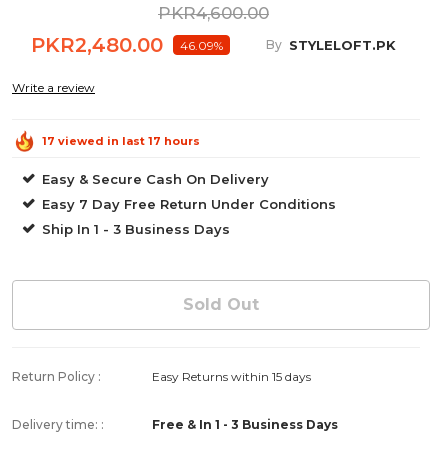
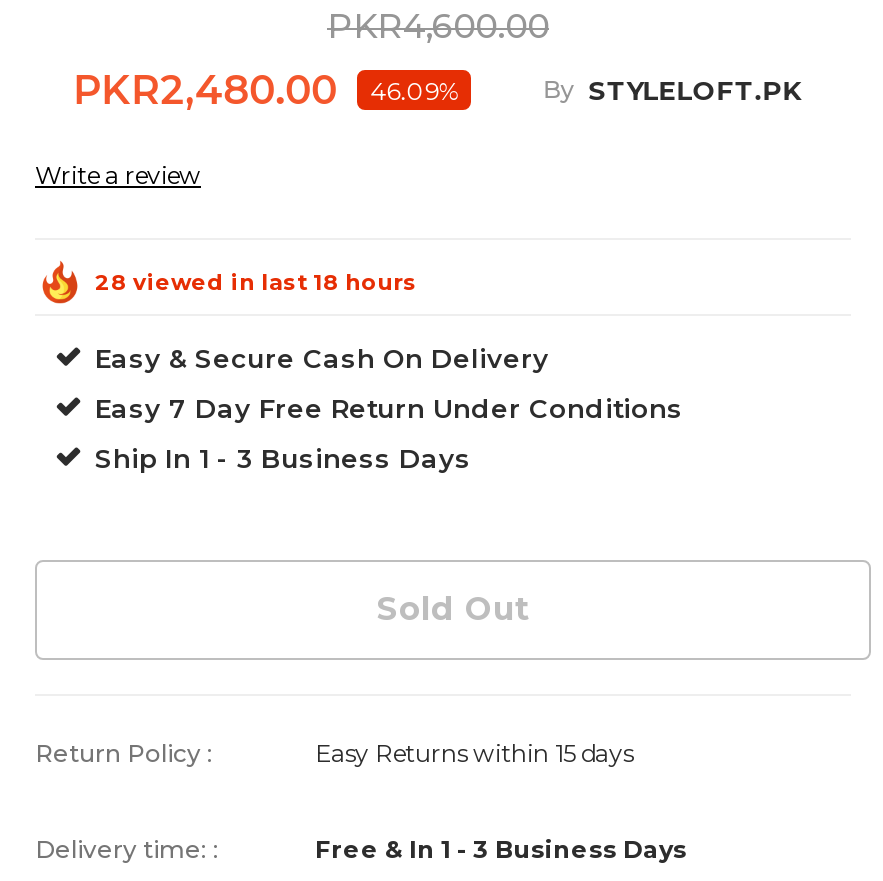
- 17 viewed in last 17 hours
+ 28 viewed in last 18 hours
